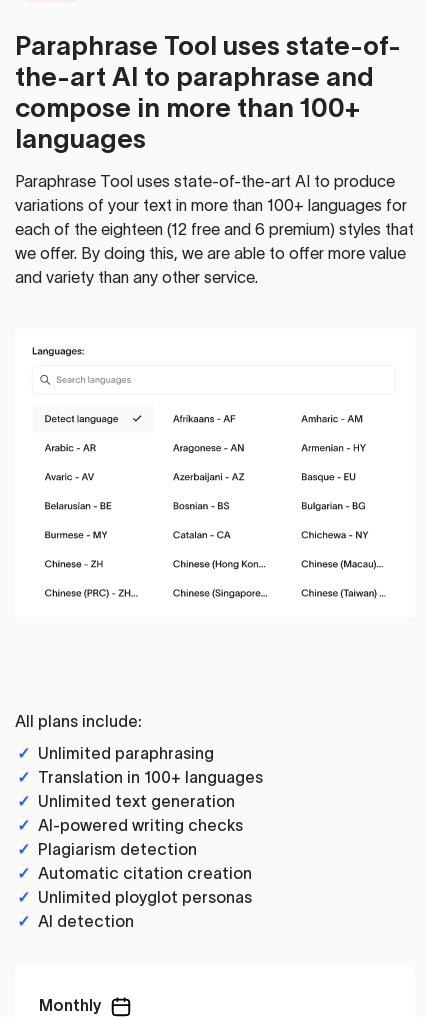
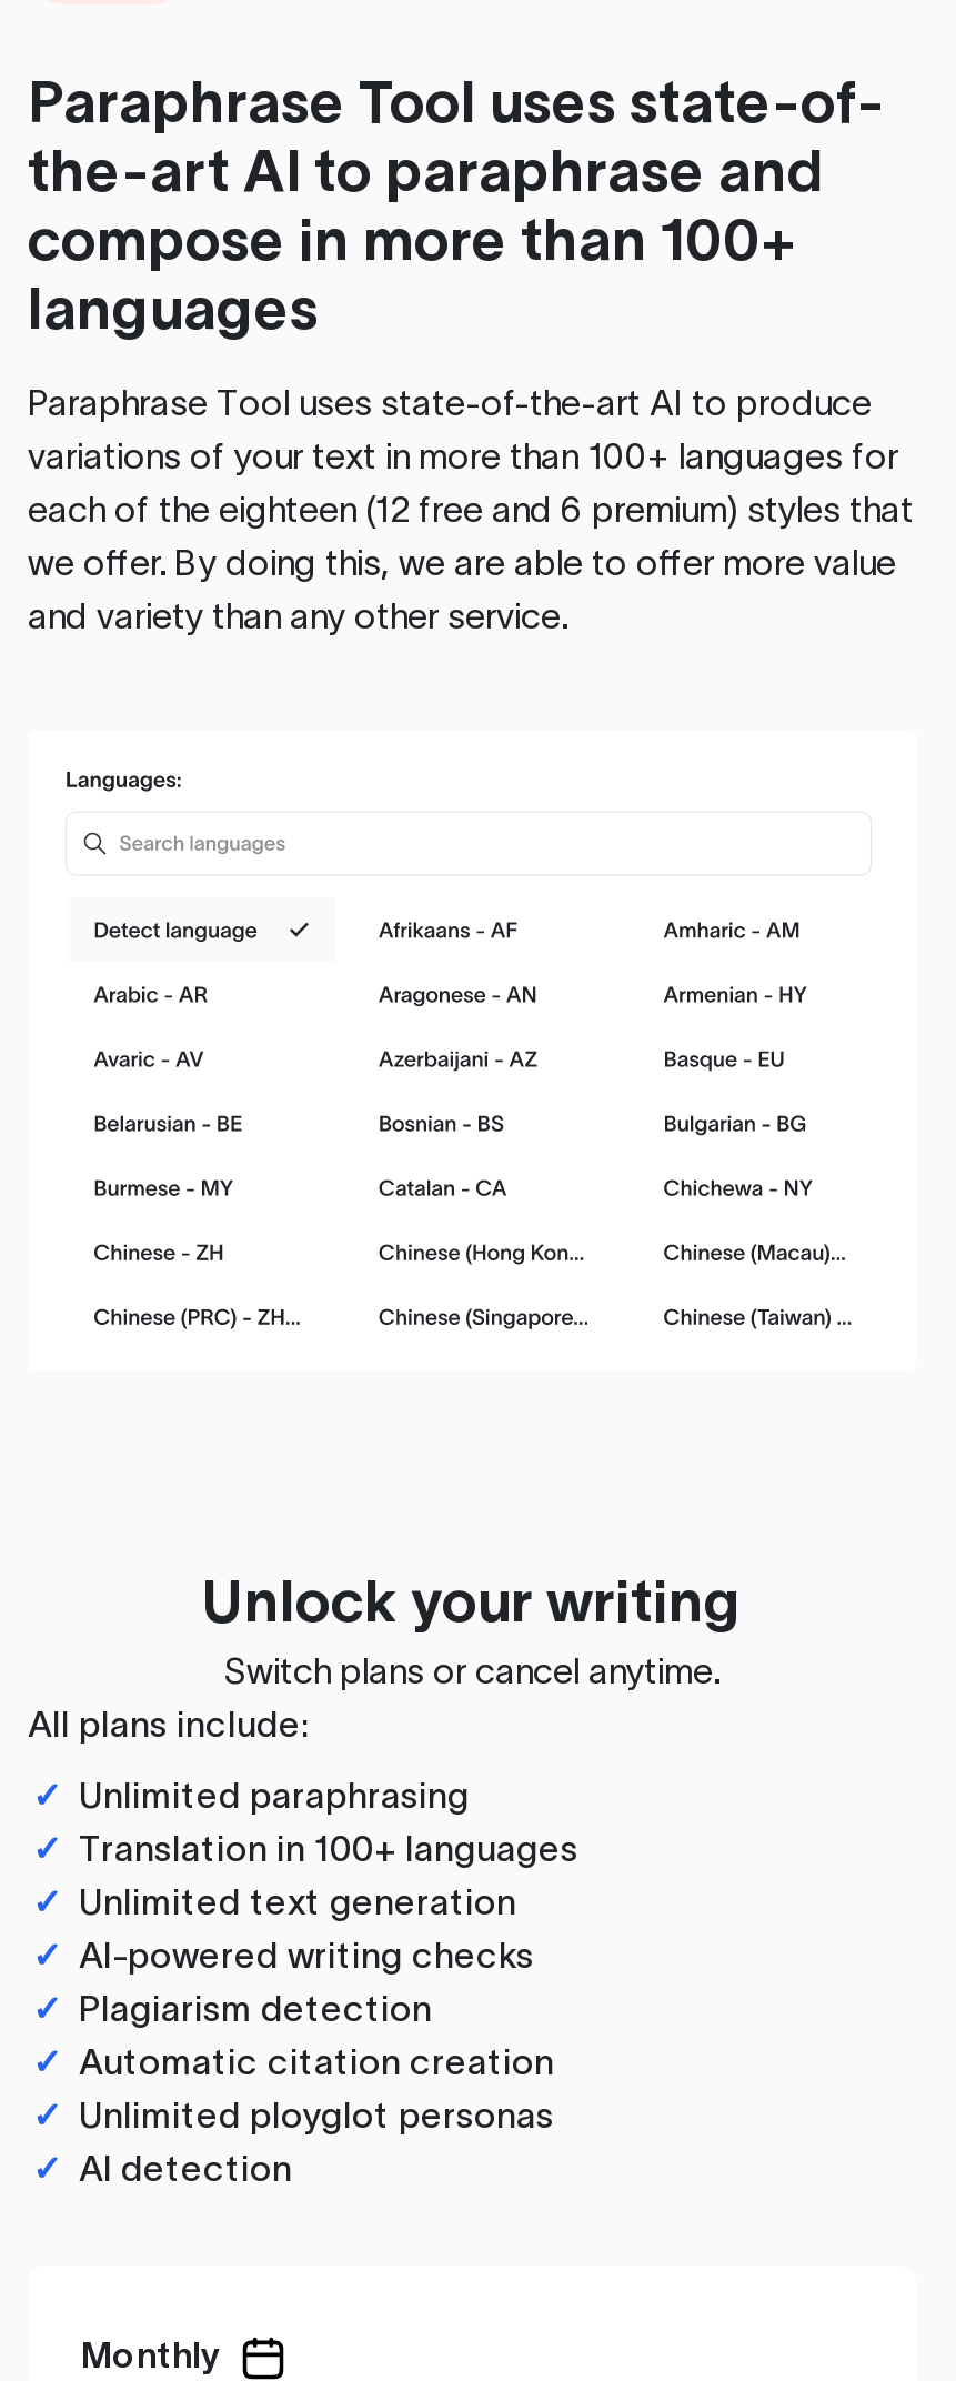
+ Unlock your writing
+ Switch plans or cancel anytime.
